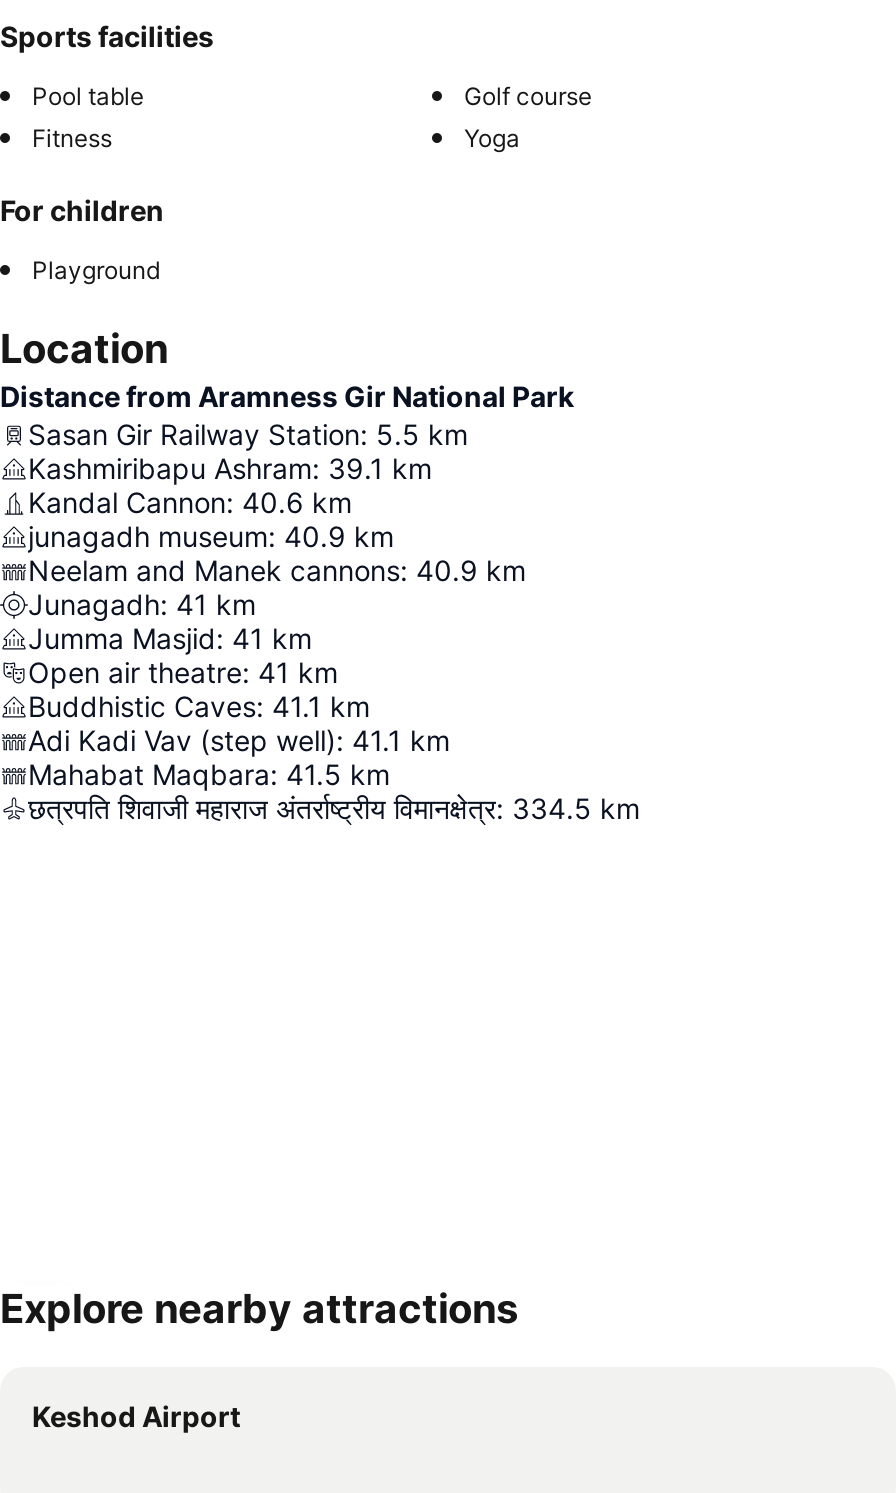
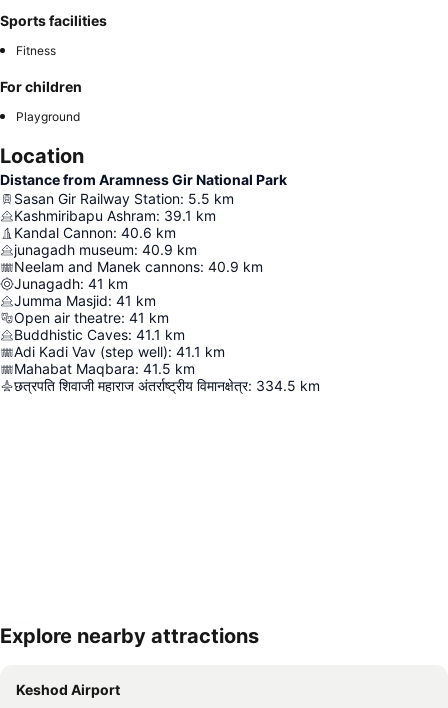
- Pool table
- Golf course

- Yoga
